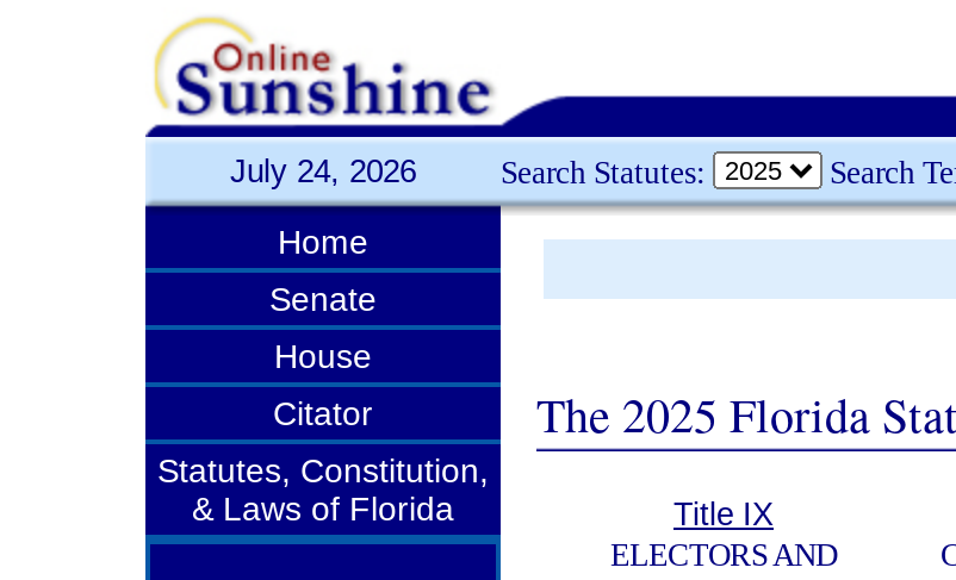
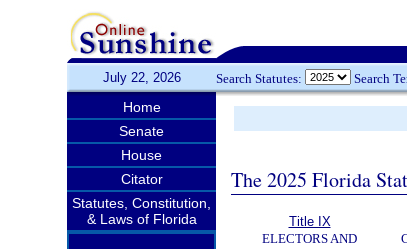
- July 24, 2026
+ July 22, 2026
